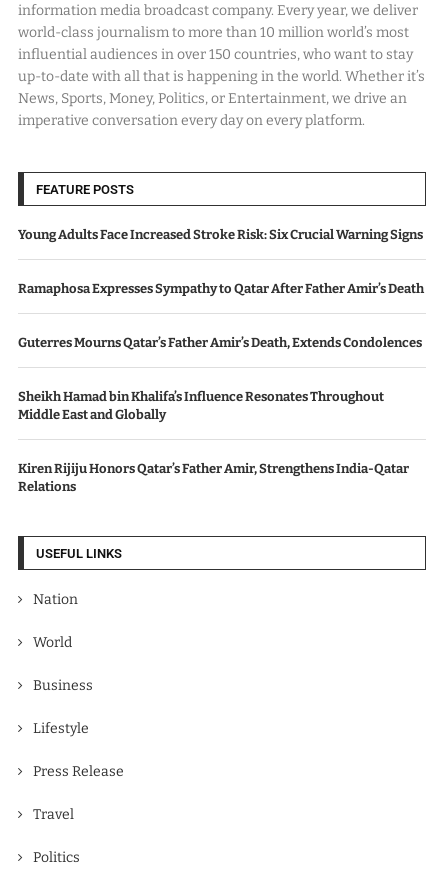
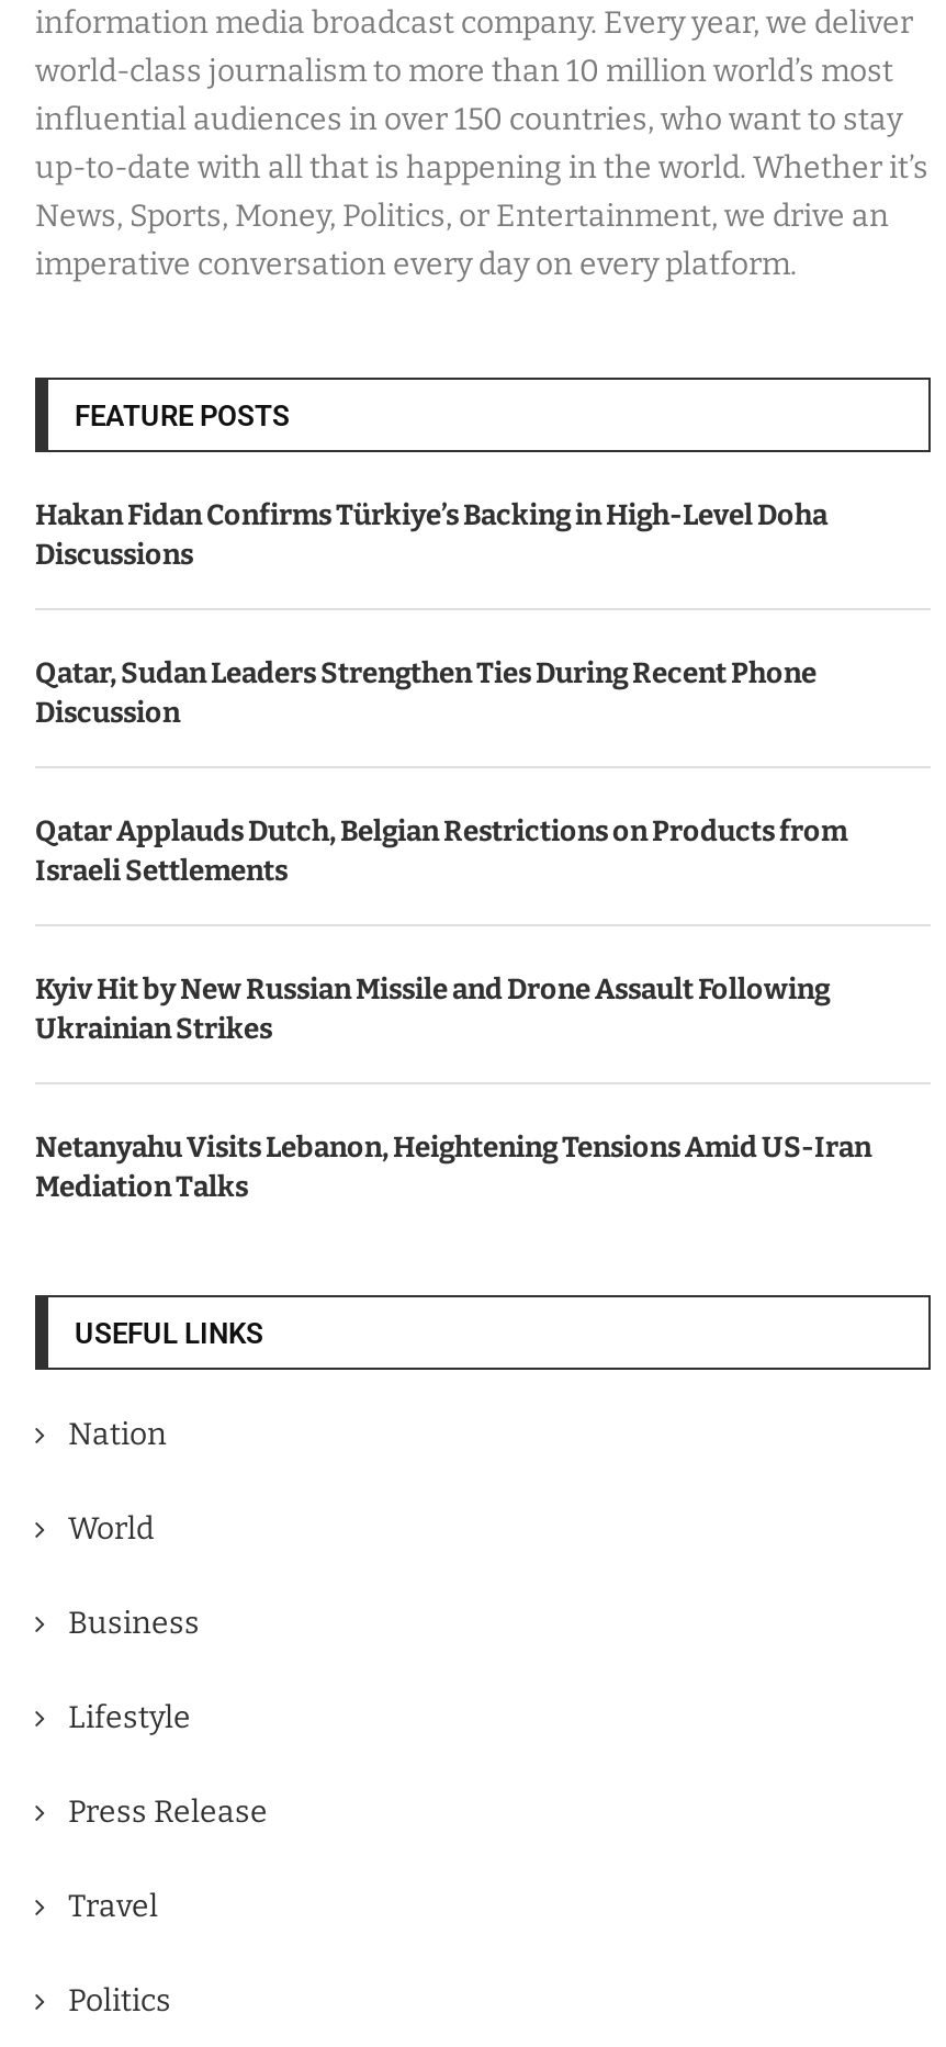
- Young Adults Face Increased Stroke Risk: Six Crucial Warning Signs
+ Hakan Fidan Confirms Türkiye’s Backing in High-Level Doha
+ Discussions

- Ramaphosa Expresses Sympathy to Qatar After Father Amir’s Death
+ Qatar, Sudan Leaders Strengthen Ties During Recent Phone
+ Discussion

- Guterres Mourns Qatar’s Father Amir’s Death, Extends Condolences
+ Qatar Applauds Dutch, Belgian Restrictions on Products from
+ Israeli Settlements

- Sheikh Hamad bin Khalifa’s Influence Resonates Throughout
- Middle East and Globally
+ Kyiv Hit by New Russian Missile and Drone Assault Following
+ Ukrainian Strikes

- Kiren Rijiju Honors Qatar’s Father Amir, Strengthens India-Qatar
- Relations
+ Netanyahu Visits Lebanon, Heightening Tensions Amid US-Iran
+ Mediation Talks
